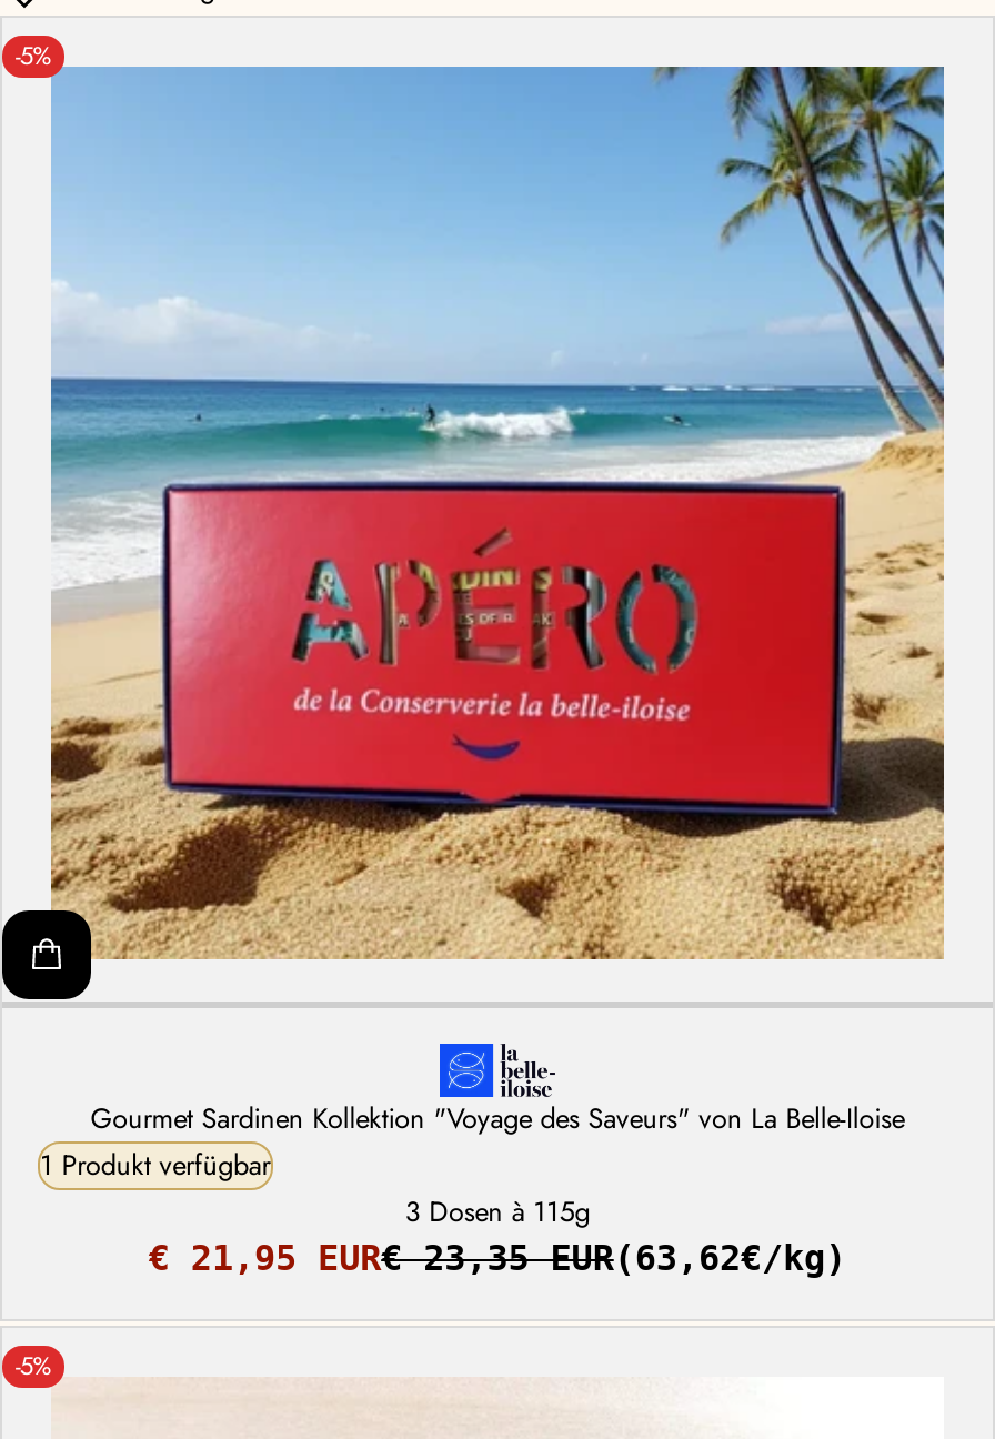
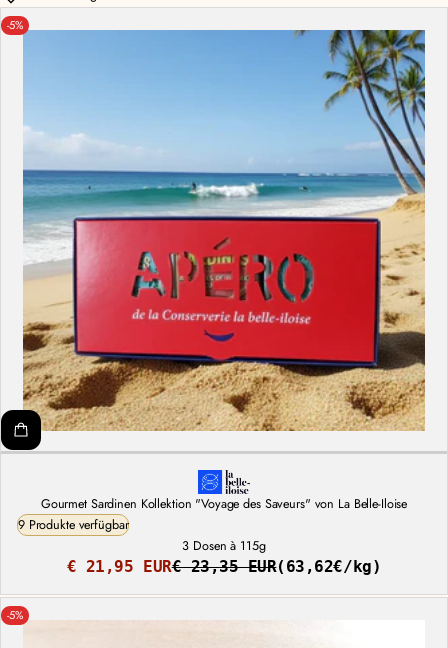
- 1 Produkt verfügbar
+ 9 Produkte verfügbar
